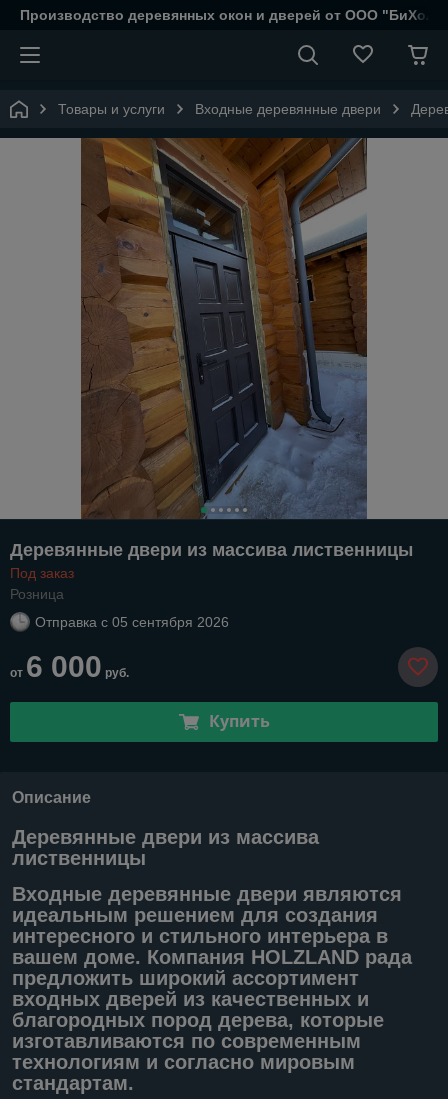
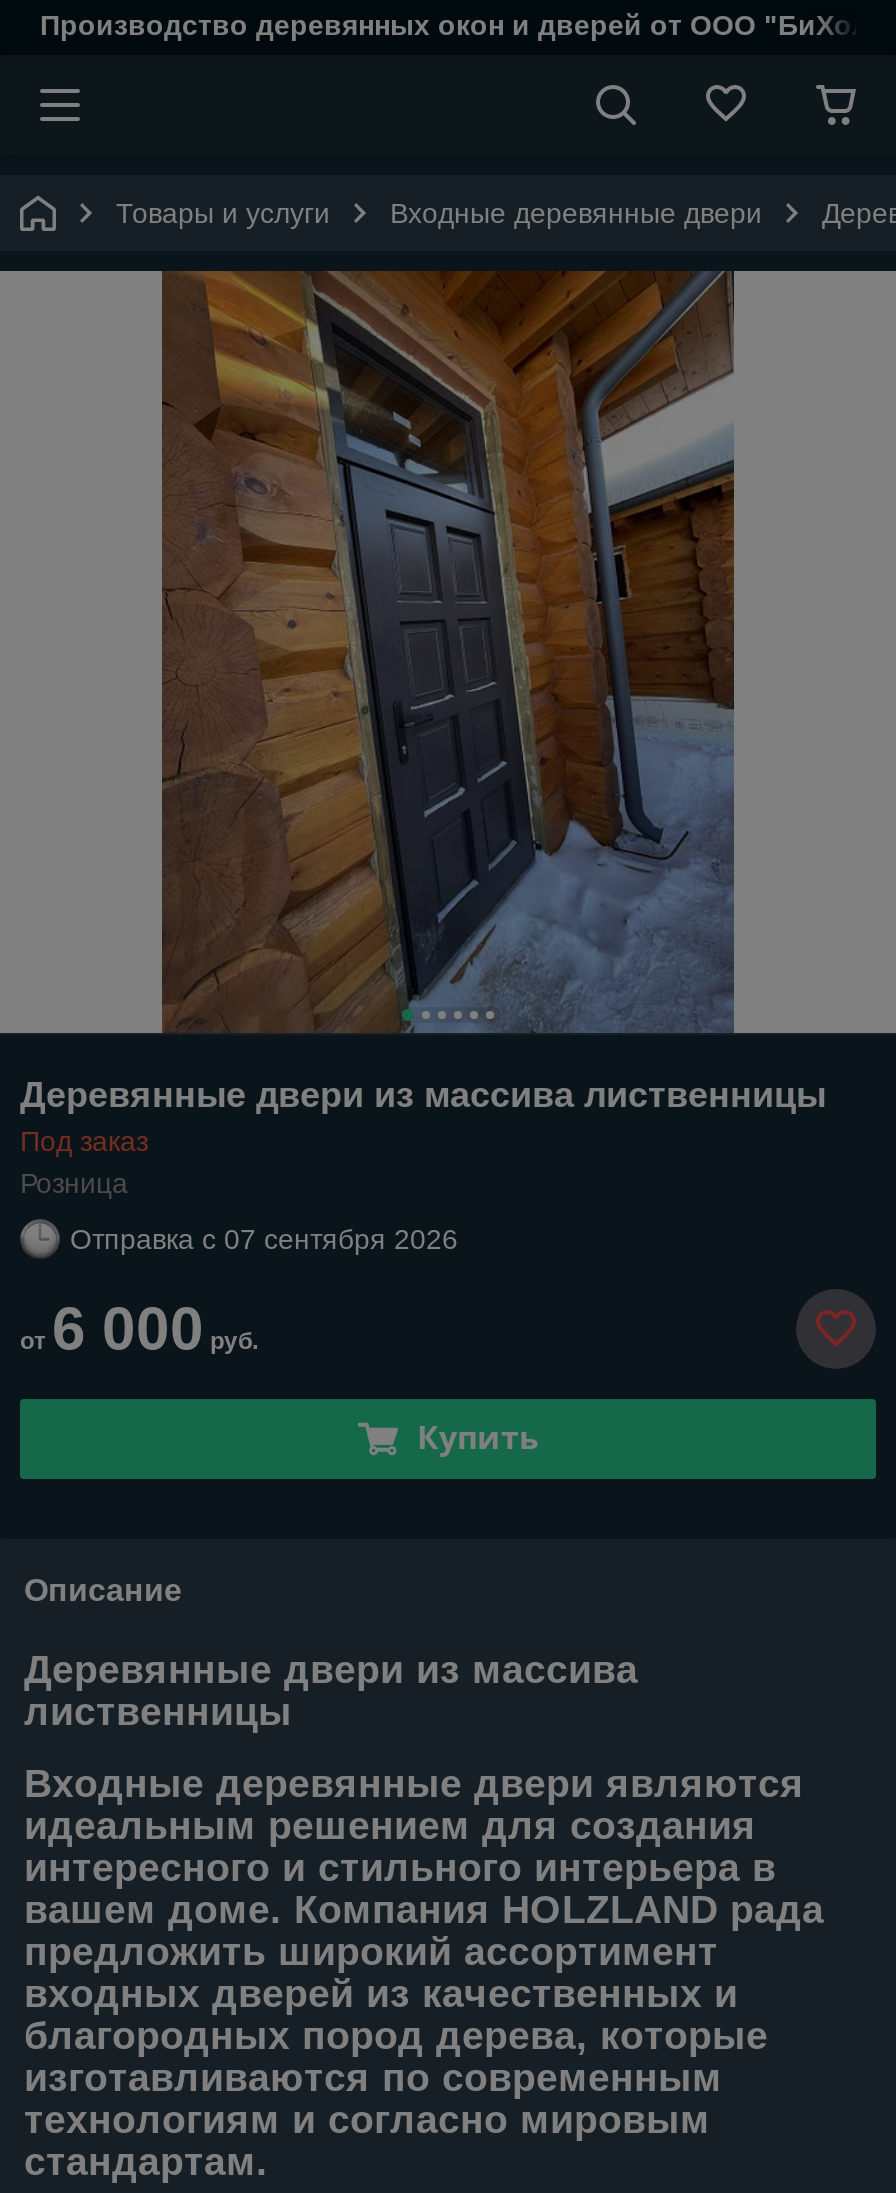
- Отправка с 05 сентября 2026
+ Отправка с 07 сентября 2026
